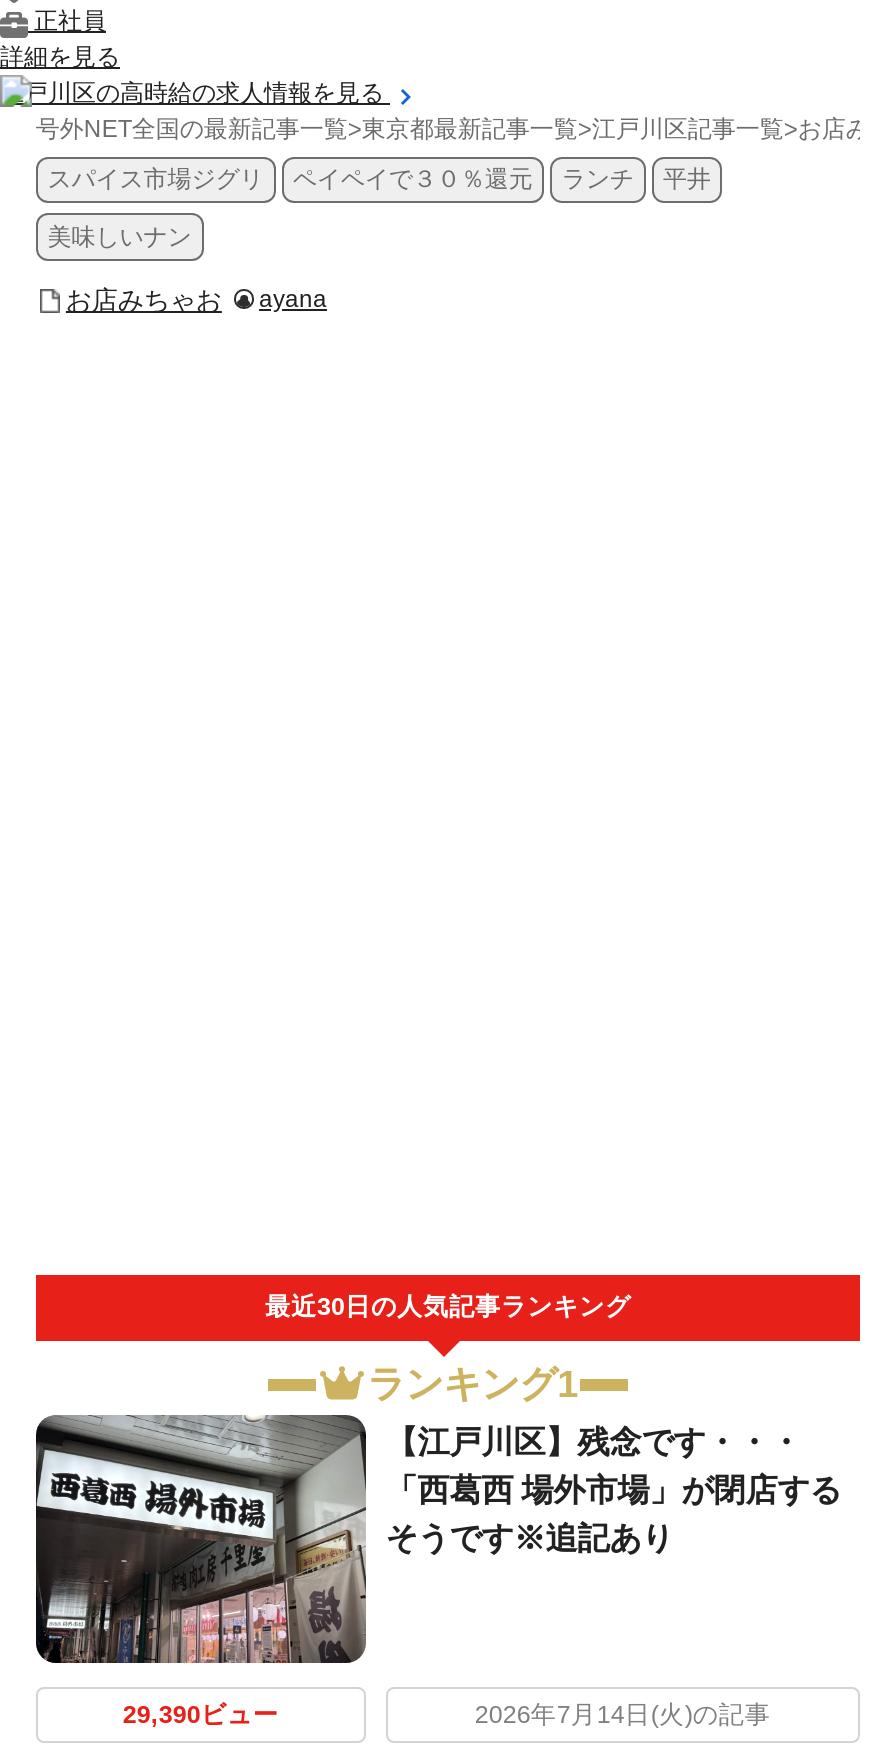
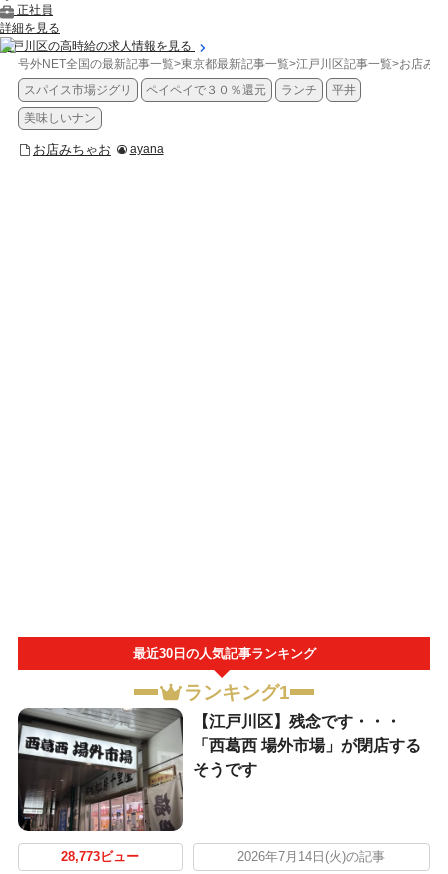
- そうです※追記あり
+ そうです

- 29,390ビュー
+ 28,773ビュー
